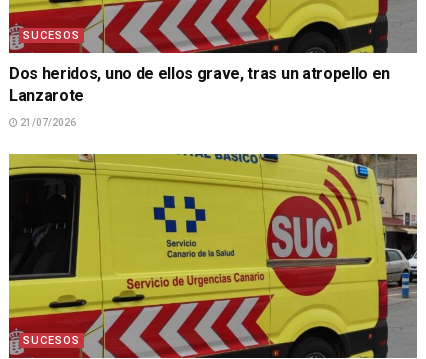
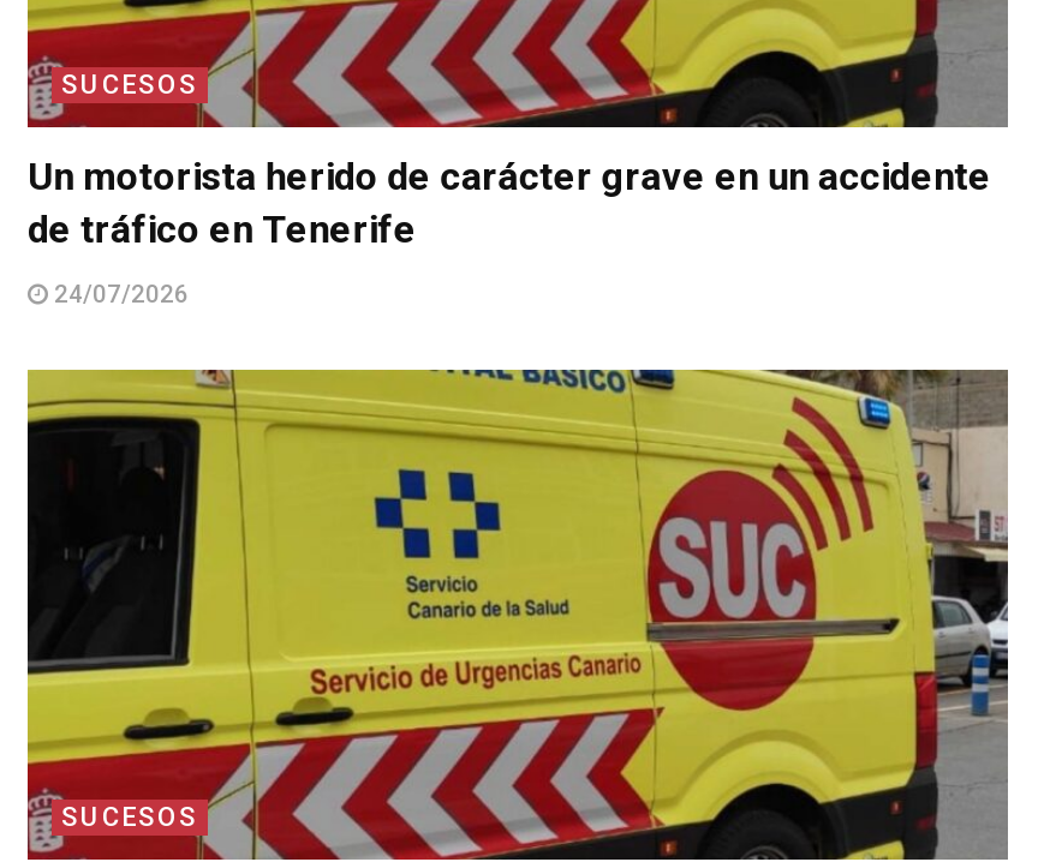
- Dos heridos, uno de ellos grave, tras un atropello en
- Lanzarote
+ Un motorista herido de carácter grave en un accidente
+ de tráfico en Tenerife

- 21/07/2026
+ 24/07/2026
